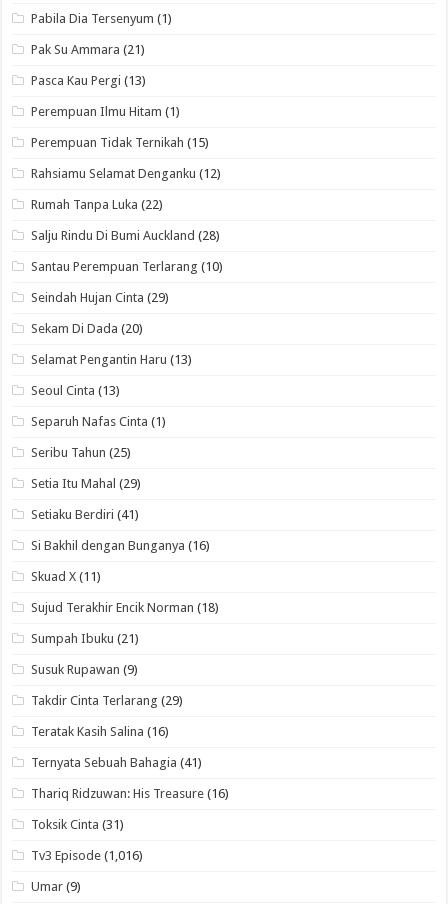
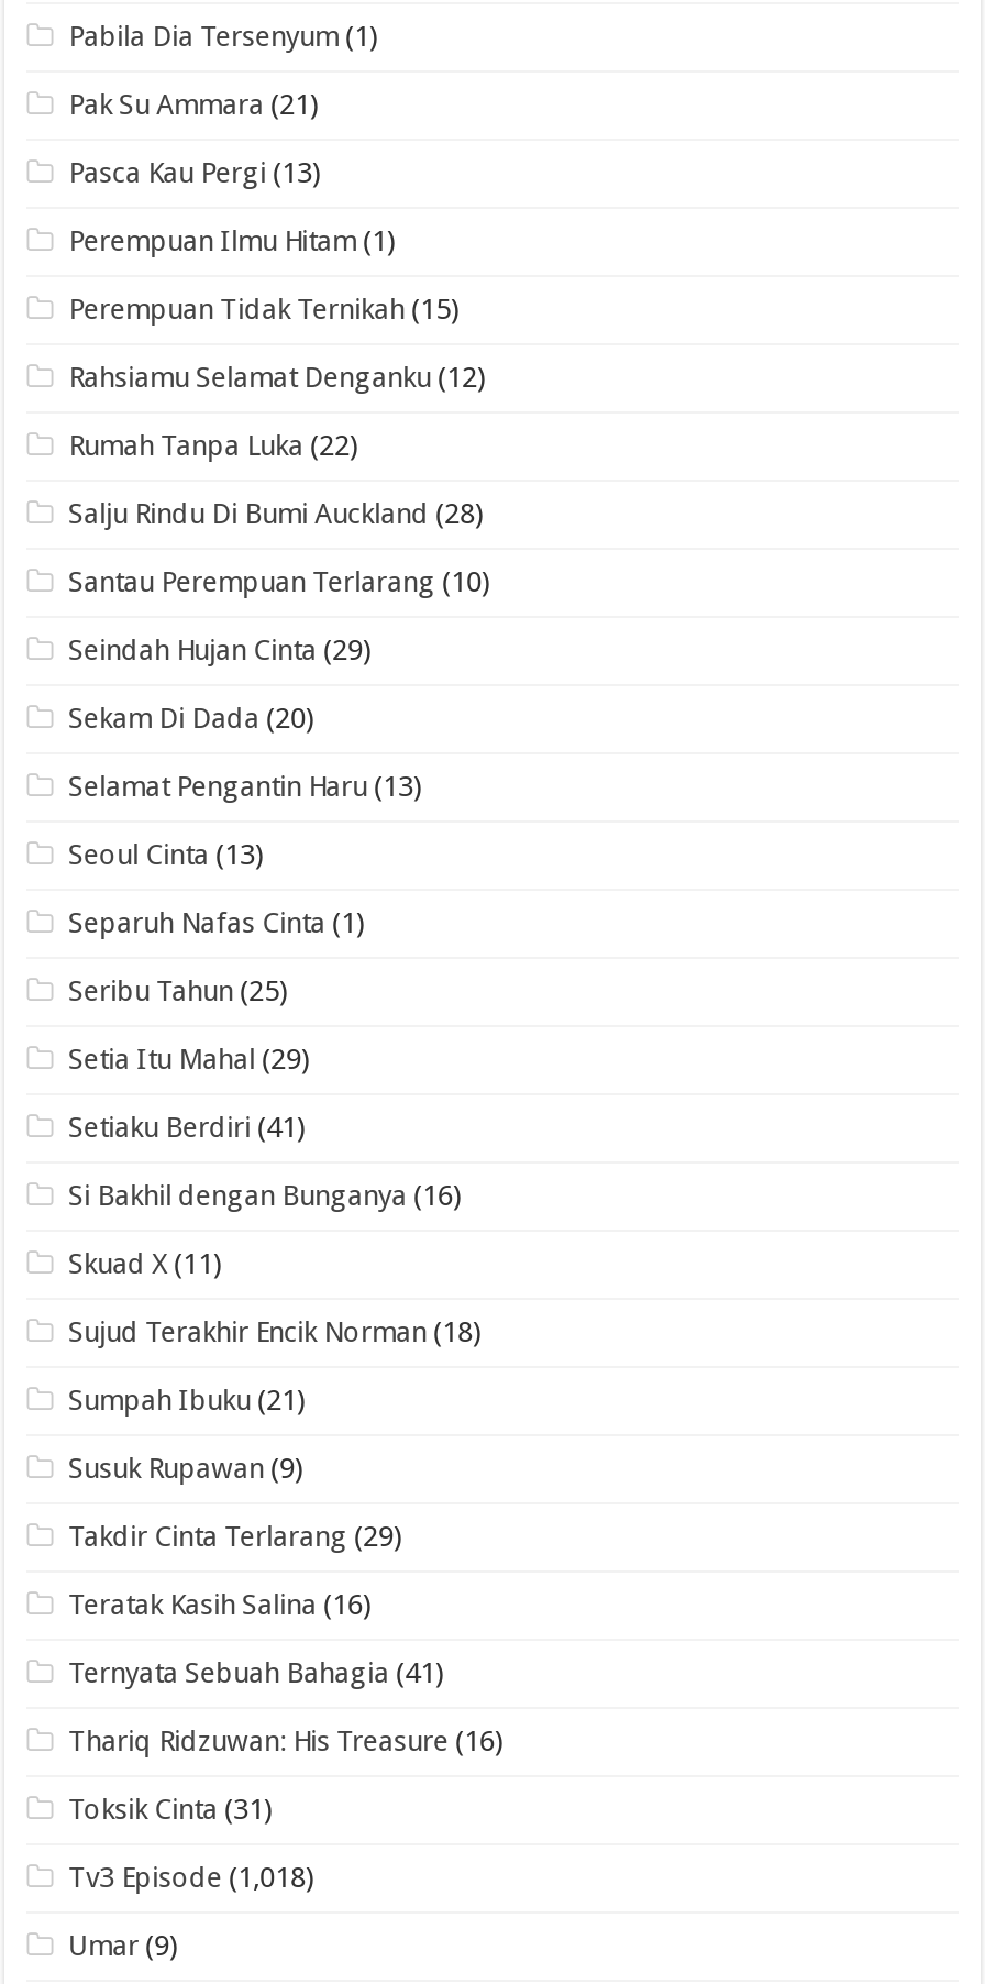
- Tv3 Episode (1,016)
+ Tv3 Episode (1,018)
